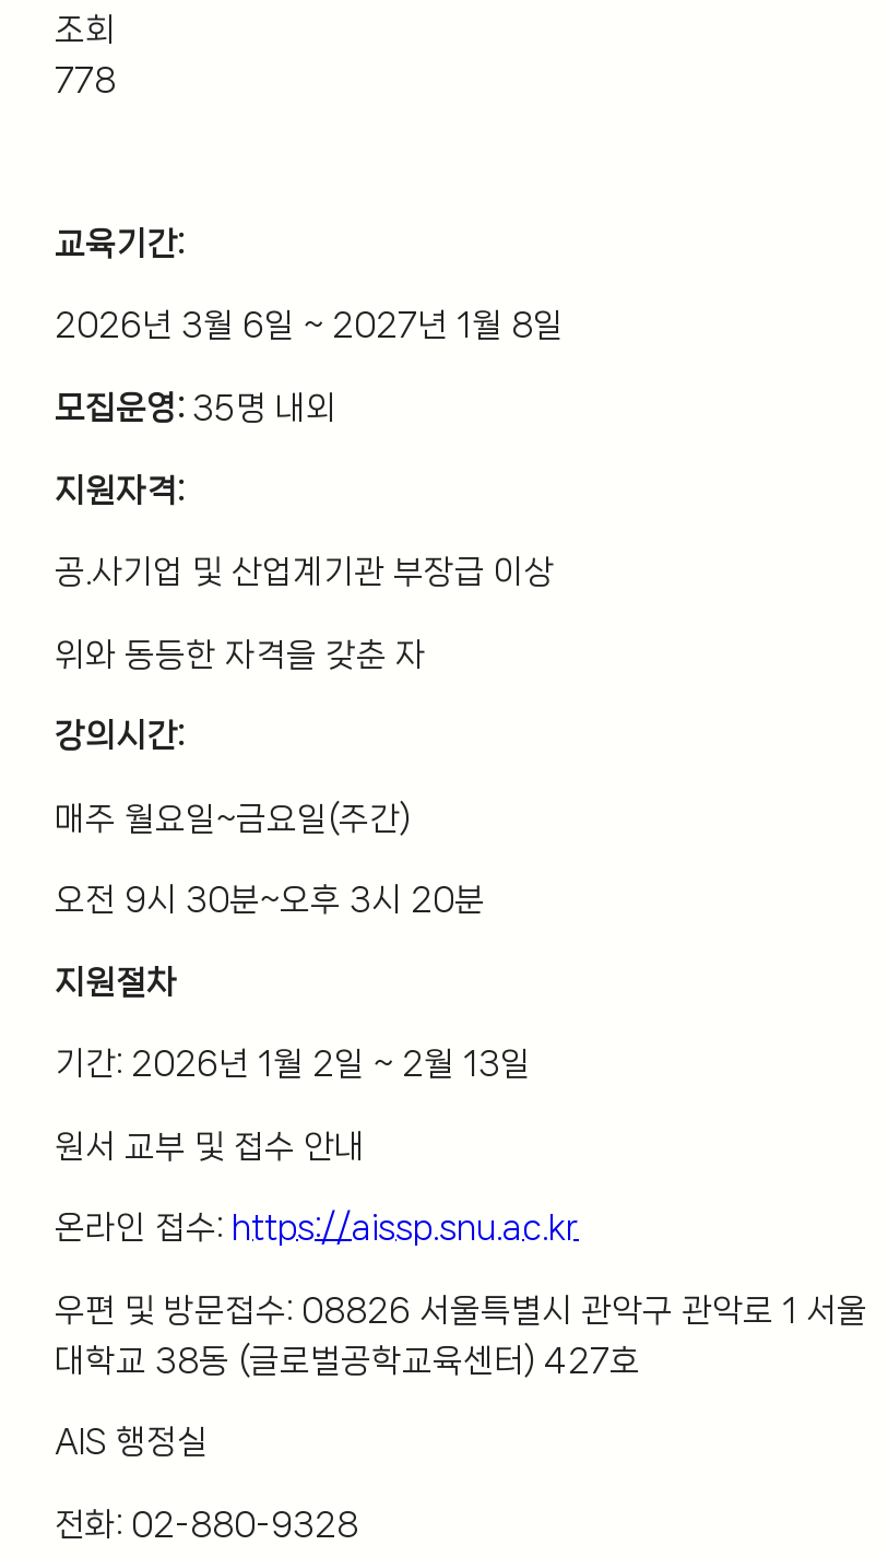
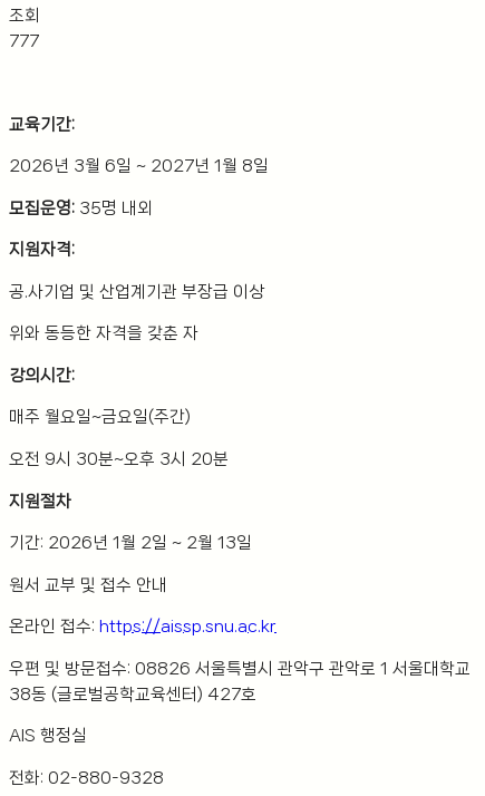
- 778
+ 777
